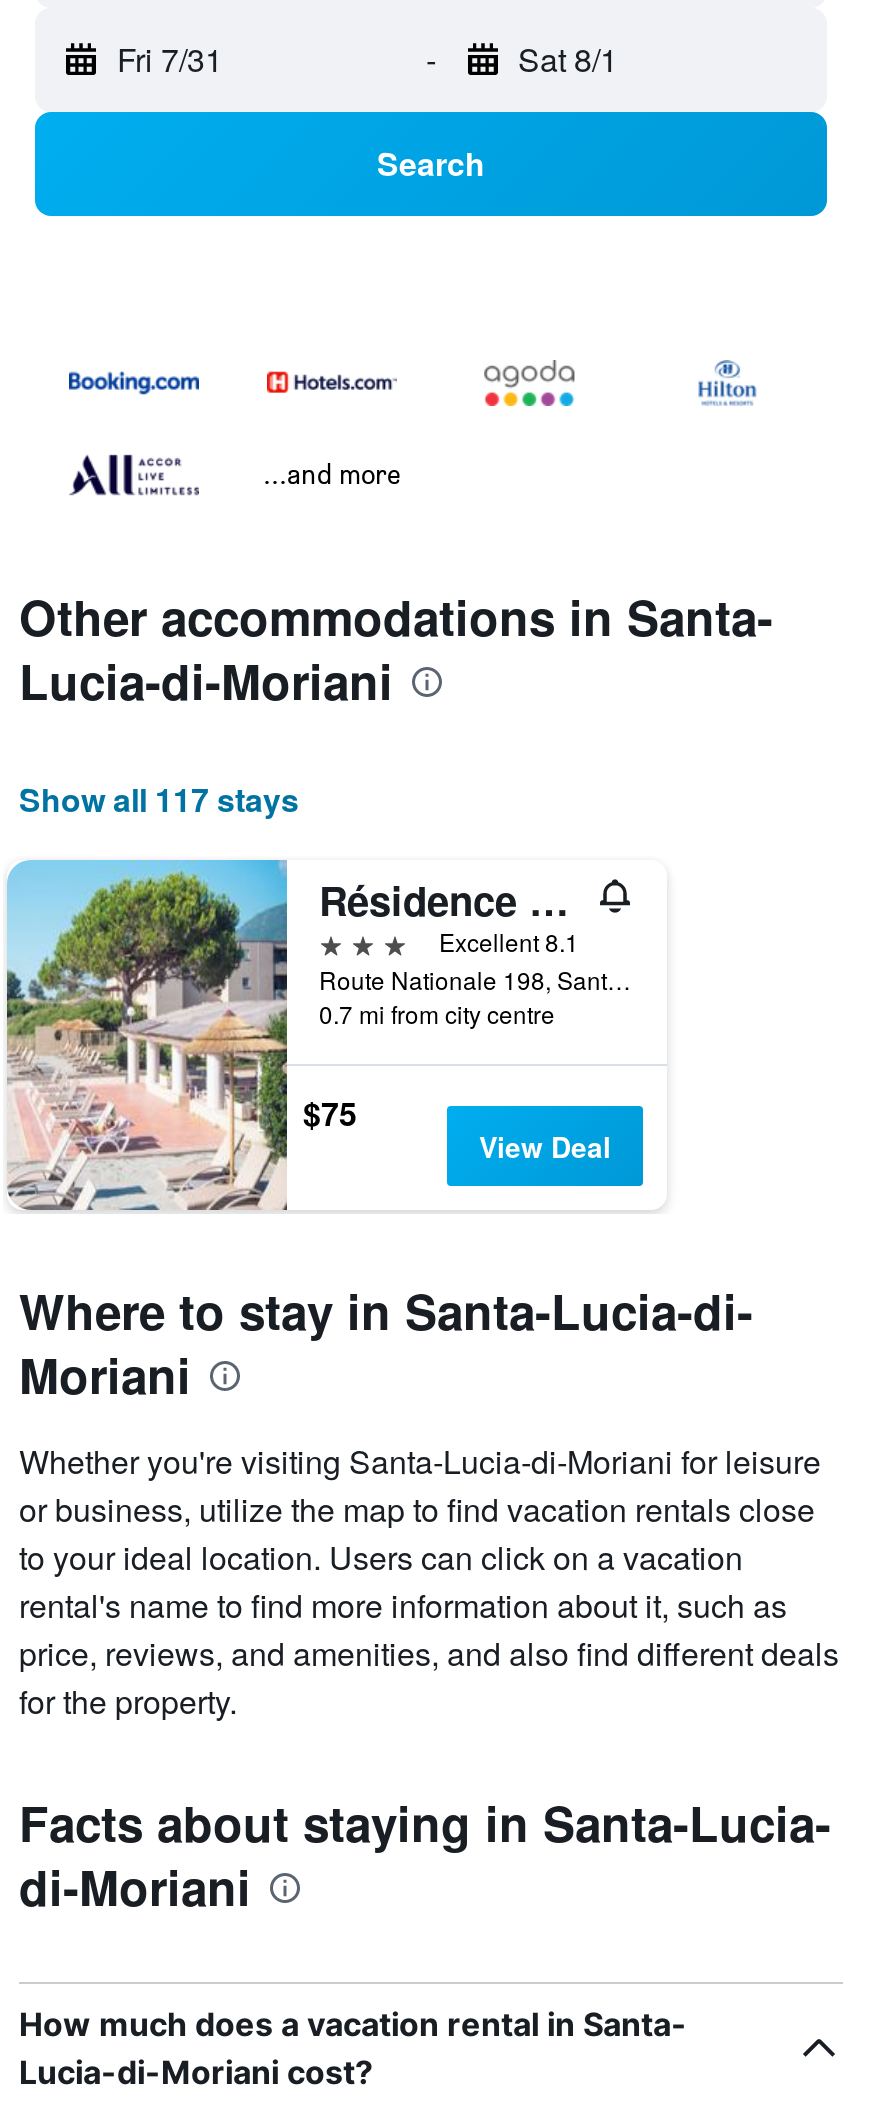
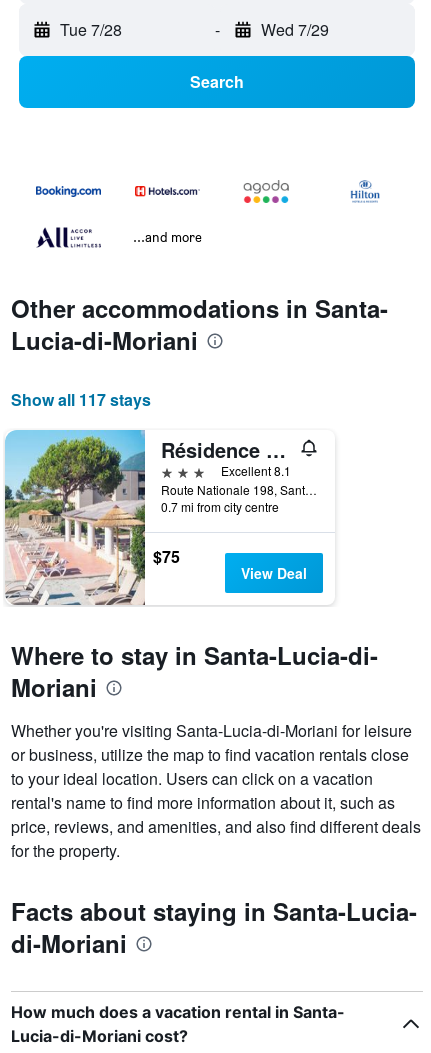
- Fri 7/31
+ Tue 7/28

- Sat 8/1
+ Wed 7/29
